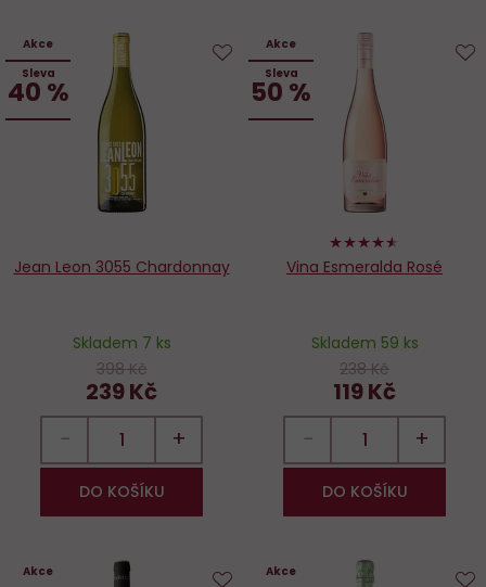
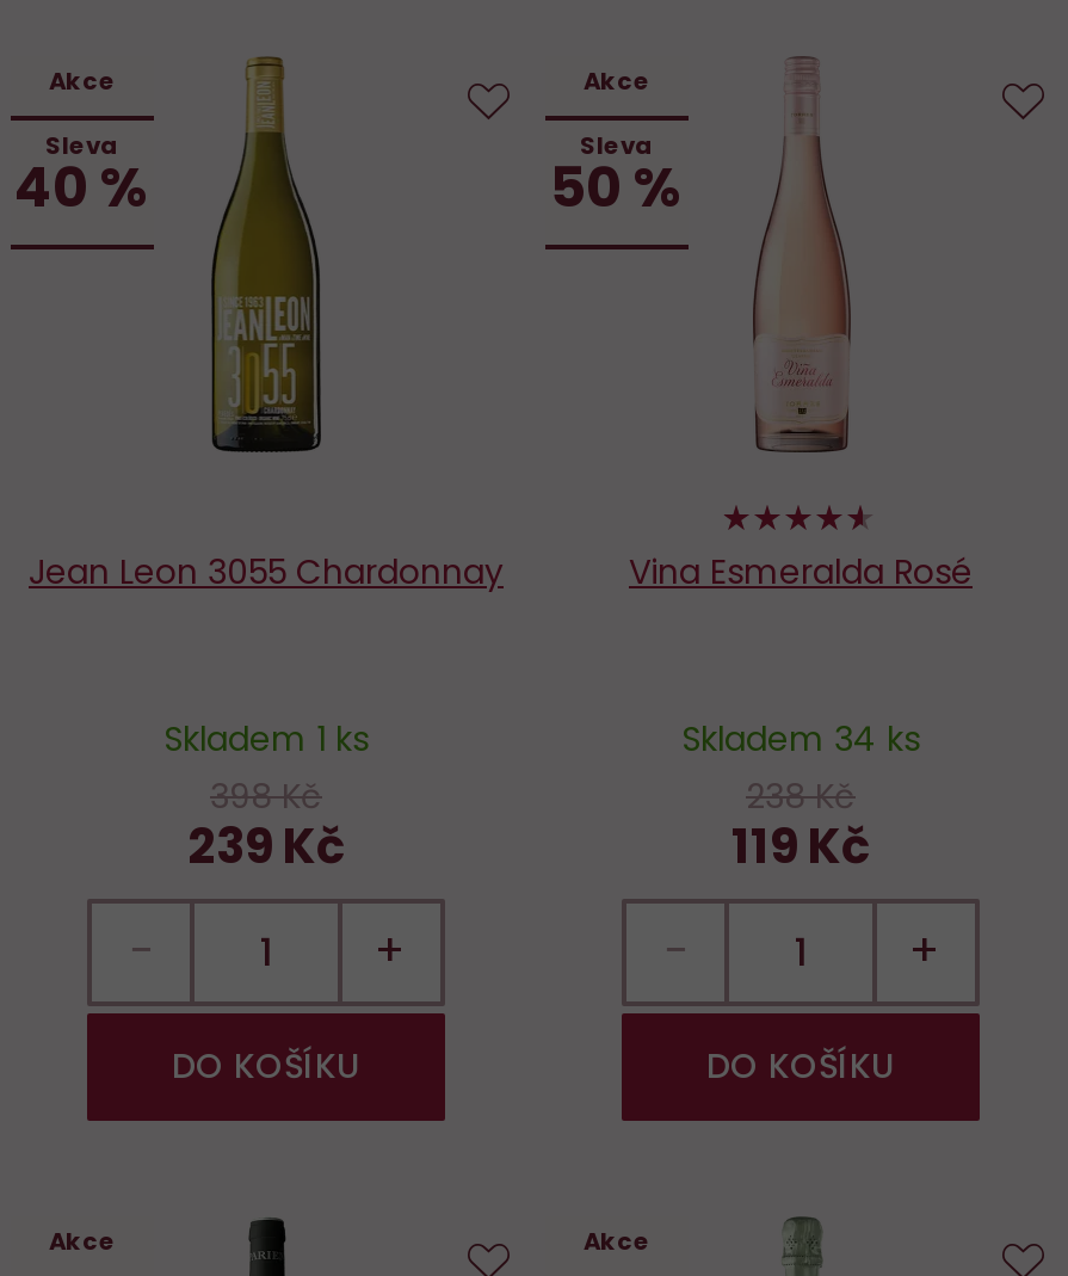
- Skladem 7 ks
+ Skladem 1 ks

- Skladem 59 ks
+ Skladem 34 ks
